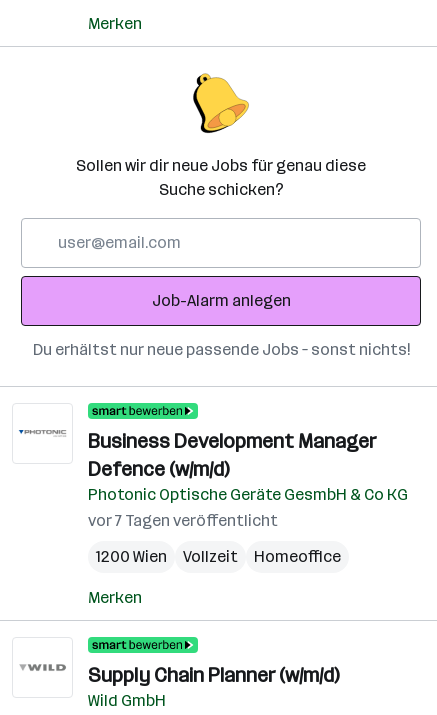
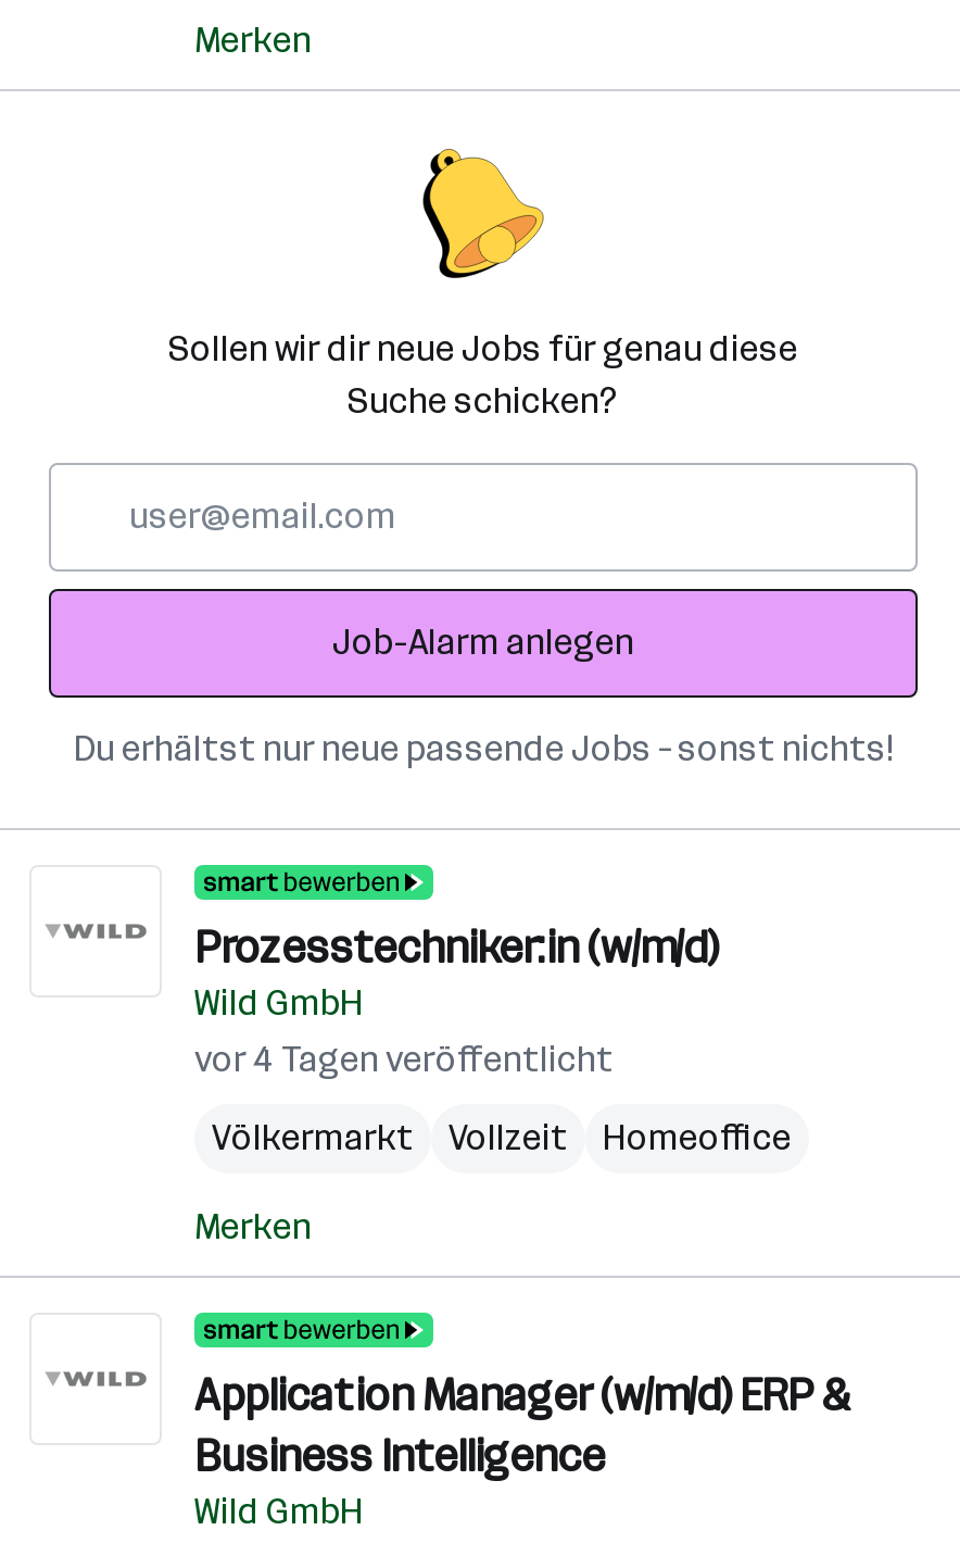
- Business Development Manager
- Defence (w/m/d)
- Photonic Optische Geräte GesmbH & Co KG
- vor 7 Tagen veröffentlicht
+ Prozesstechniker:in (w/m/d)
+ Wild GmbH
+ vor 4 Tagen veröffentlicht

moved up: Vollzeit | Homeoffice | Merken

- 1200 Wien
+ Völkermarkt

- Supply Chain Planner (w/m/d)
+ Application Manager (w/m/d) ERP &
+ Business Intelligence
